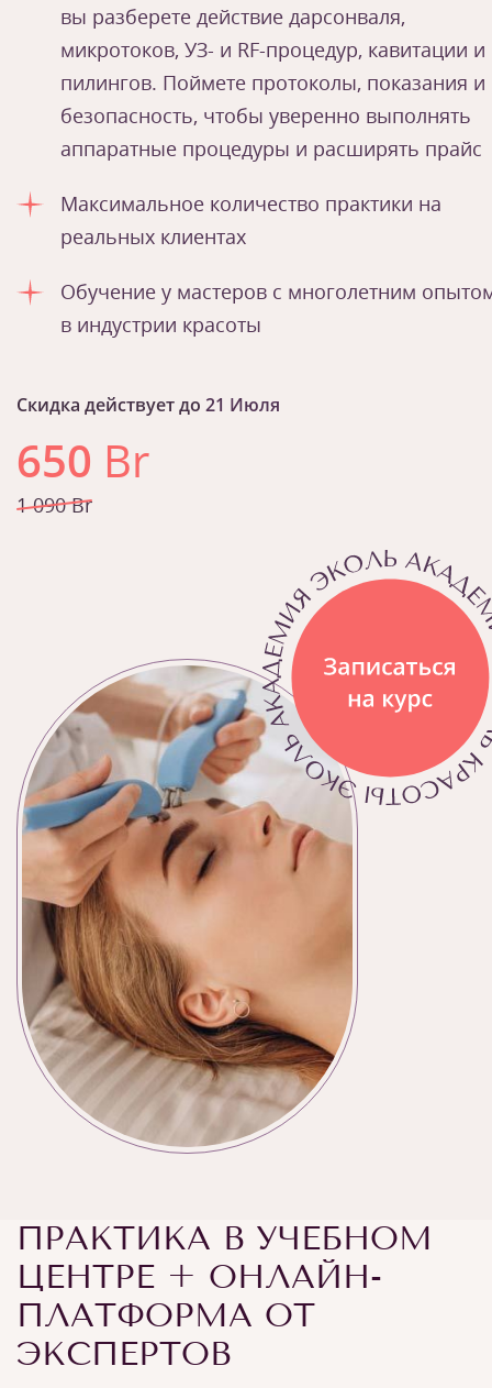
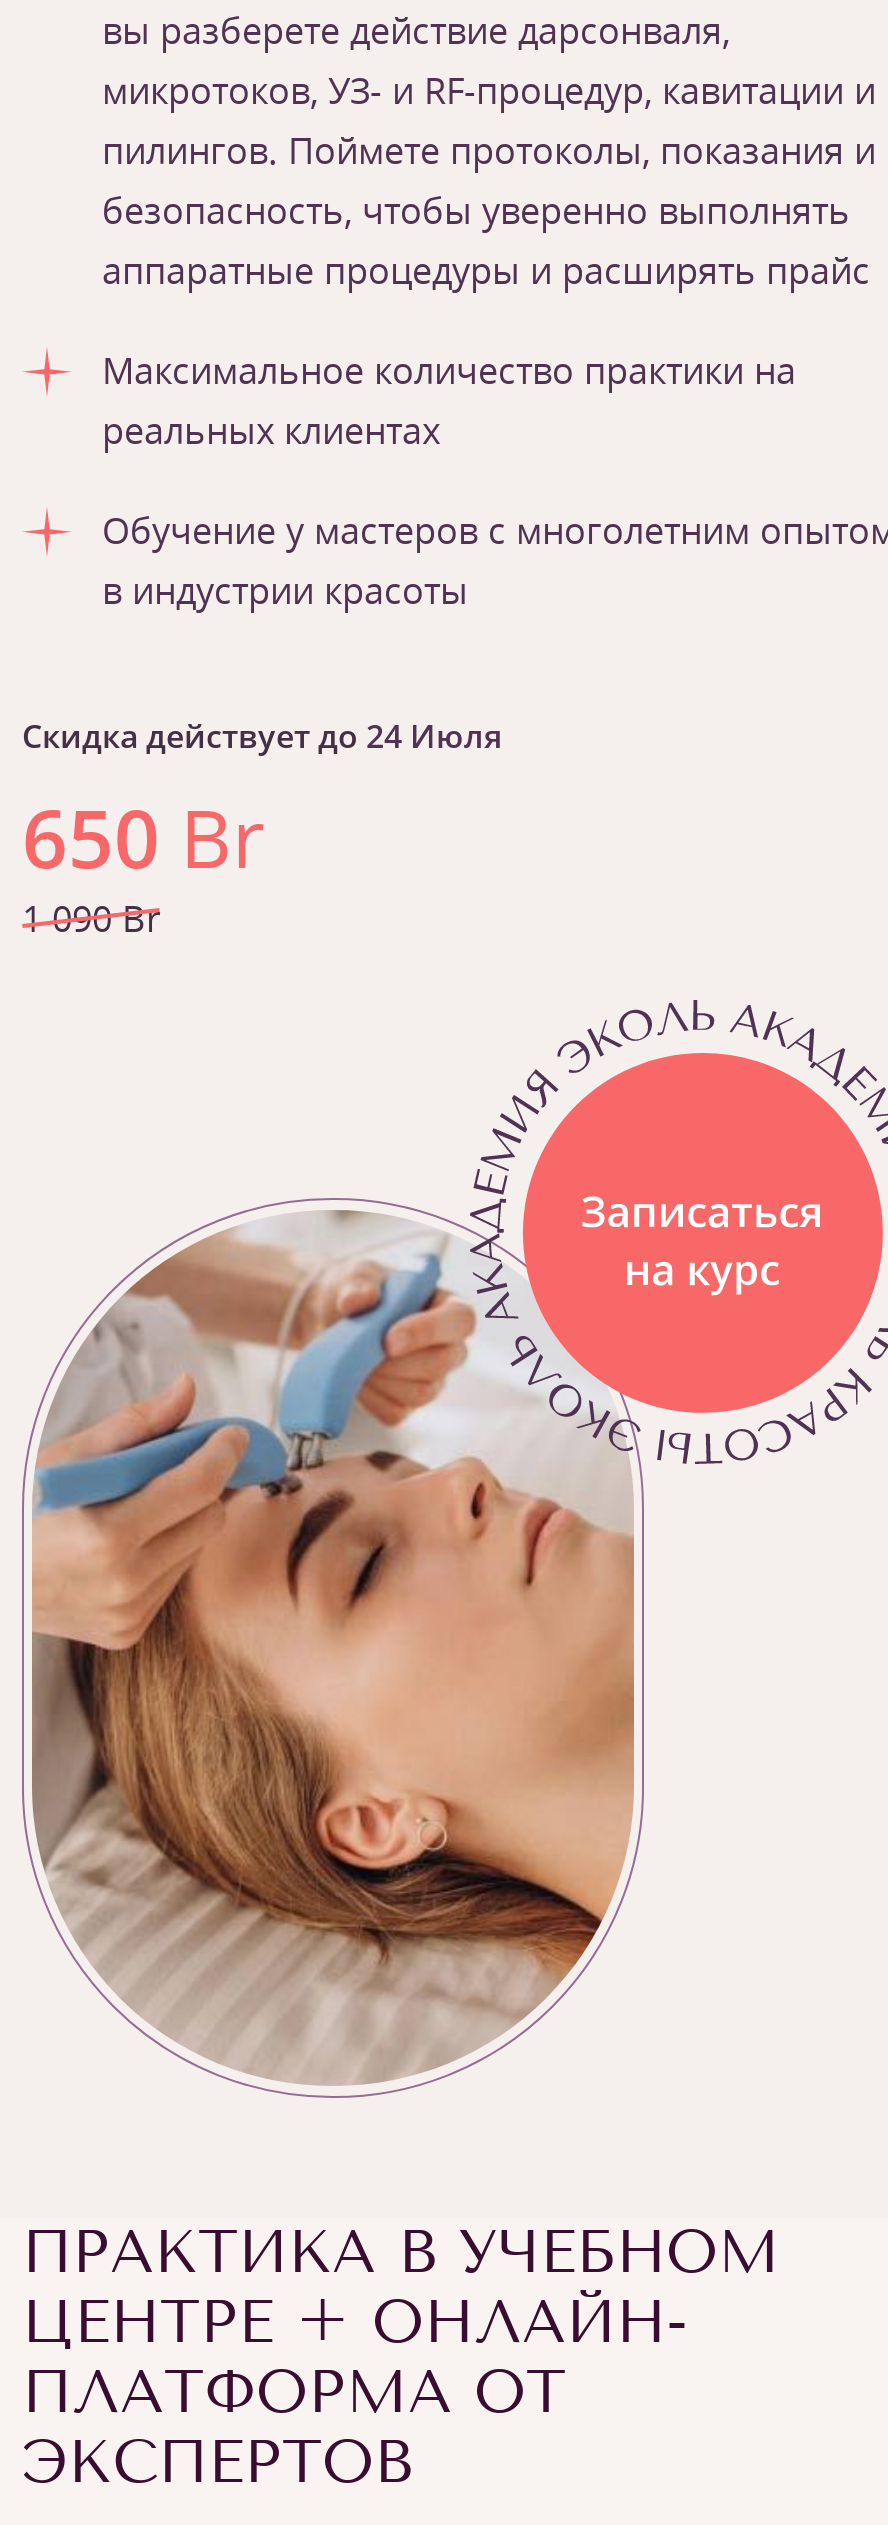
- Скидка действует до 21 Июля
+ Скидка действует до 24 Июля
